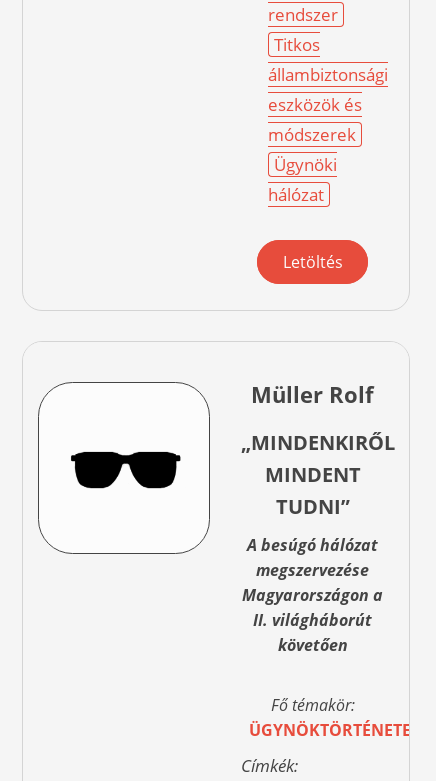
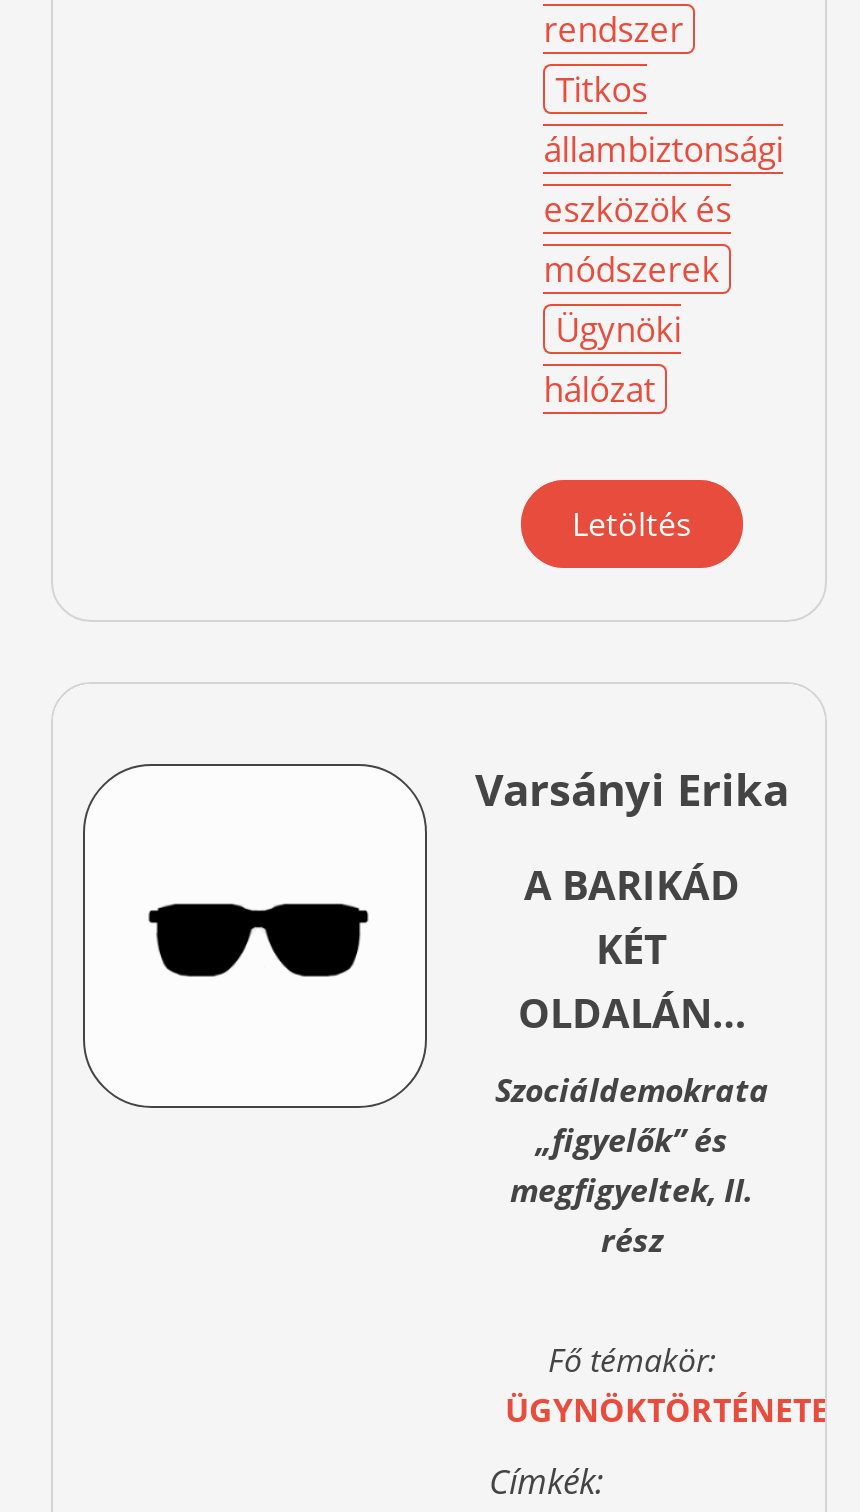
- Müller Rolf
+ Varsányi Erika

- „MINDENKIRŐL
- MINDENT
- TUDNI”
+ A BARIKÁD
+ KÉT
+ OLDALÁN…

- A besúgó hálózat
- megszervezése
- Magyarországon a
- II. világháborút
- követően
+ Szociáldemokrata
+ „figyelők” és
+ megfigyeltek, II.
+ rész
